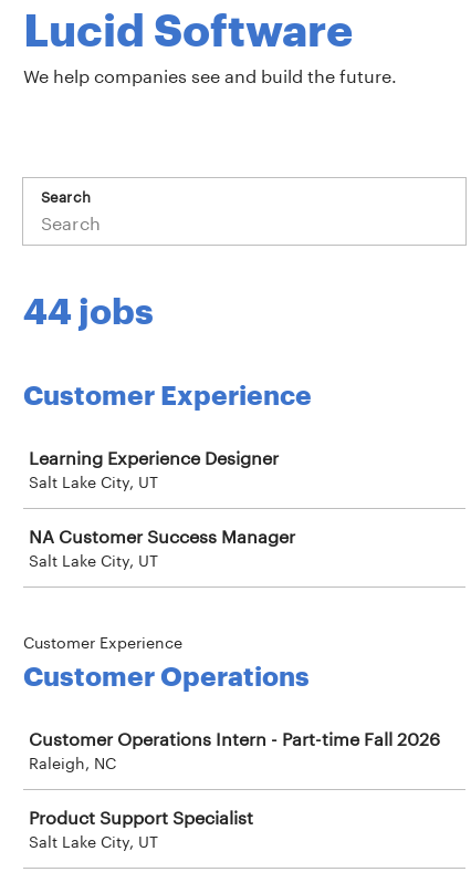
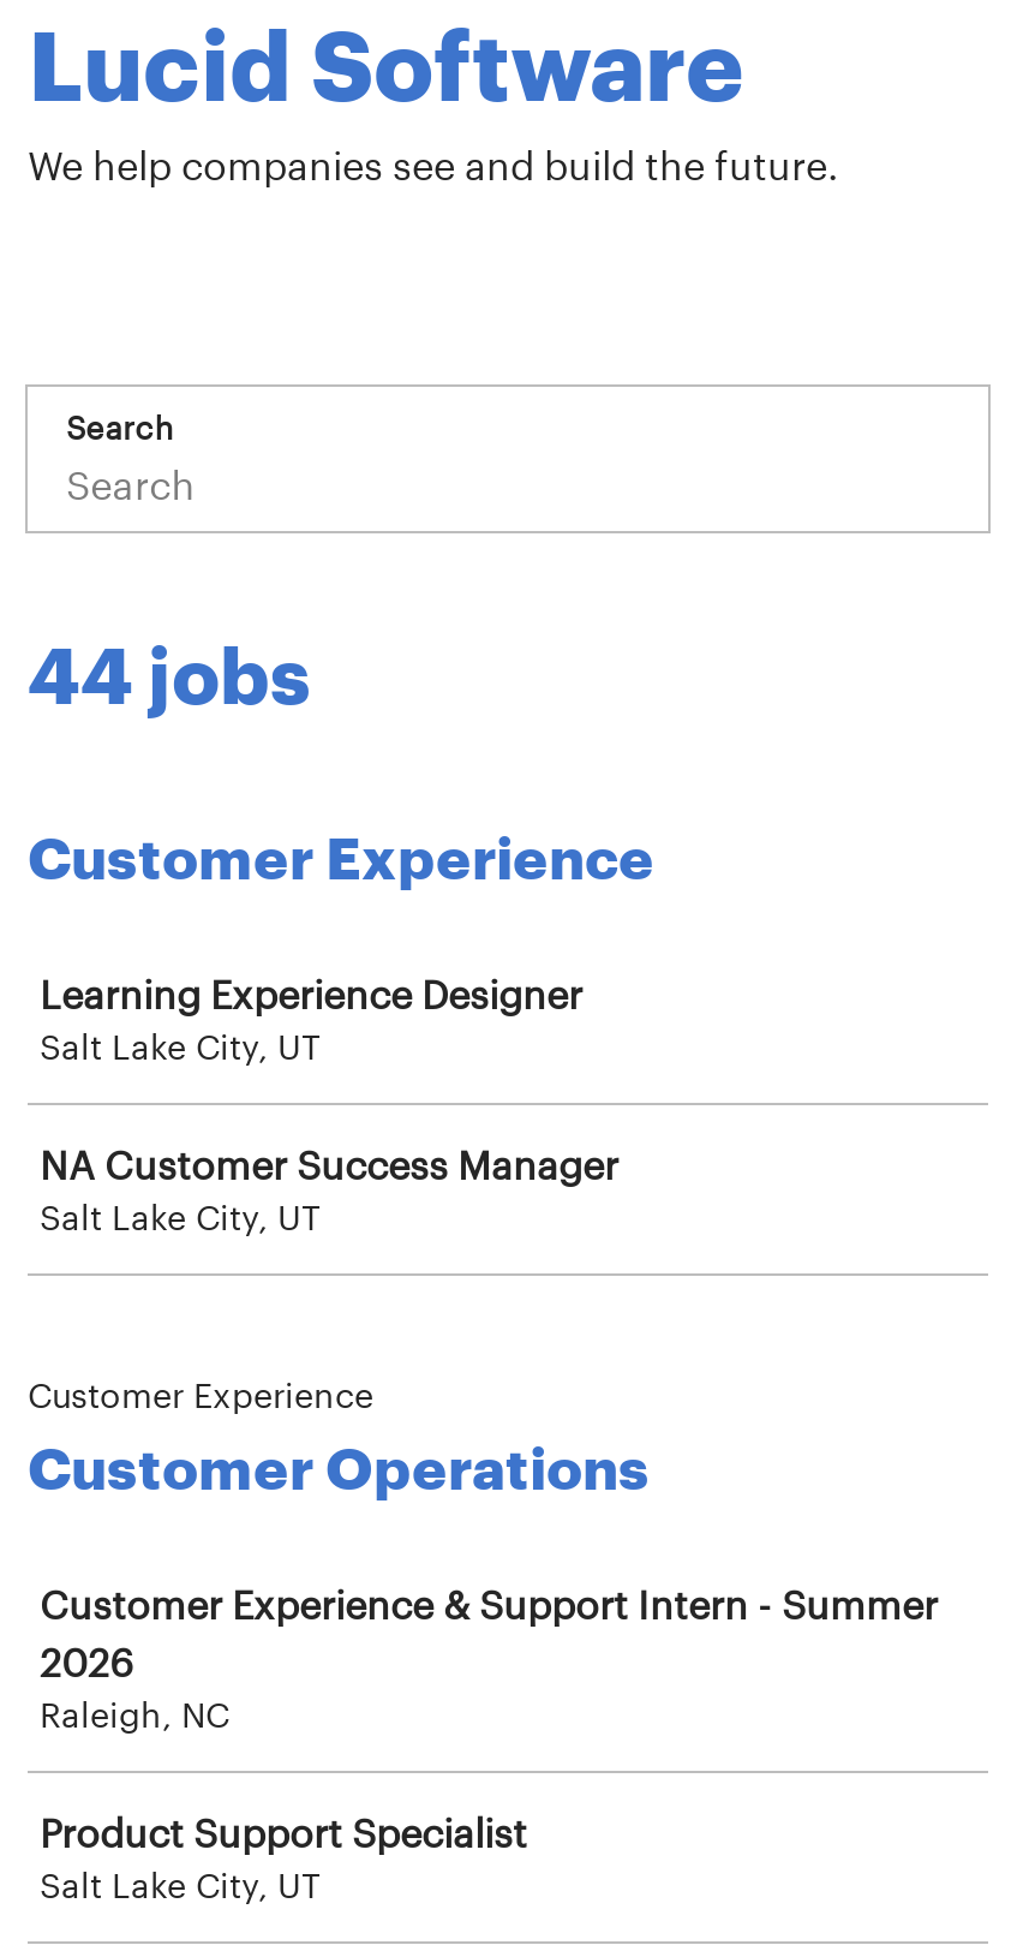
- Customer Operations Intern - Part-time Fall 2026
+ Customer Experience & Support Intern - Summer
+ 2026
